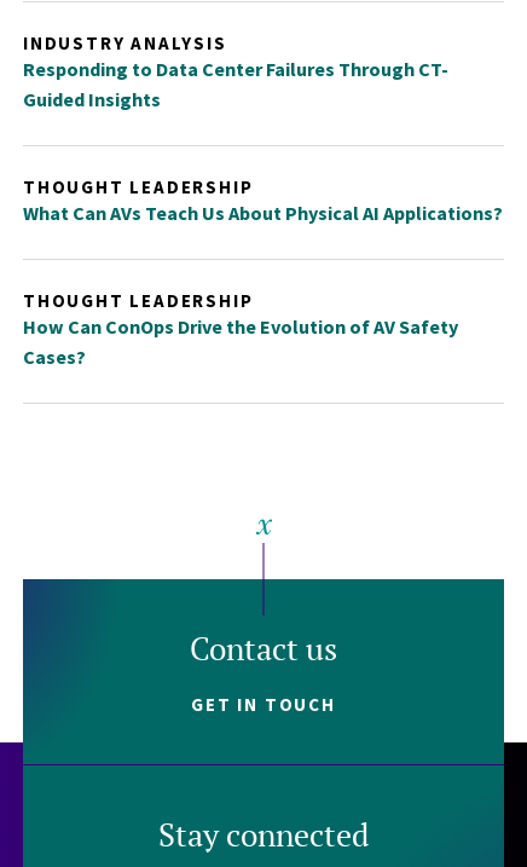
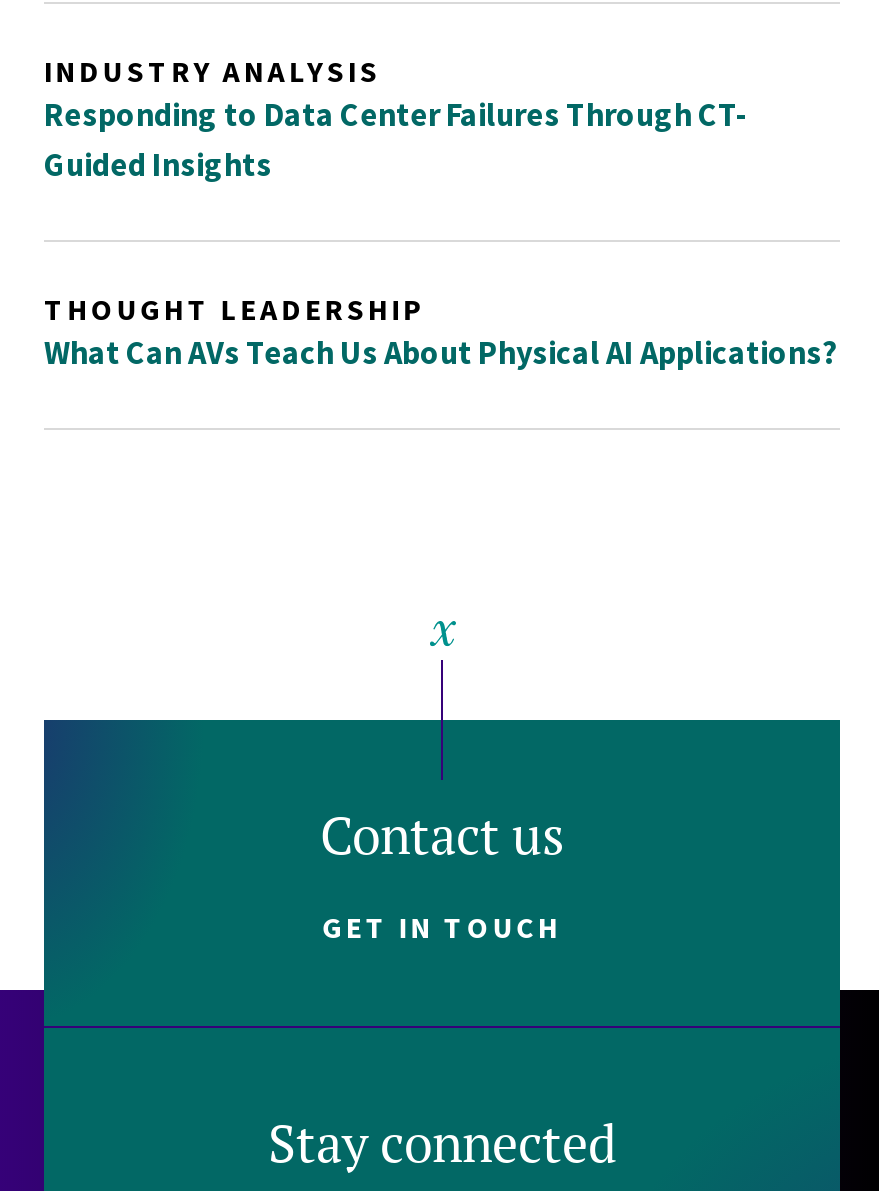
- THOUGHT LEADERSHIP
- How Can ConOps Drive the Evolution of AV Safety
- Cases?
